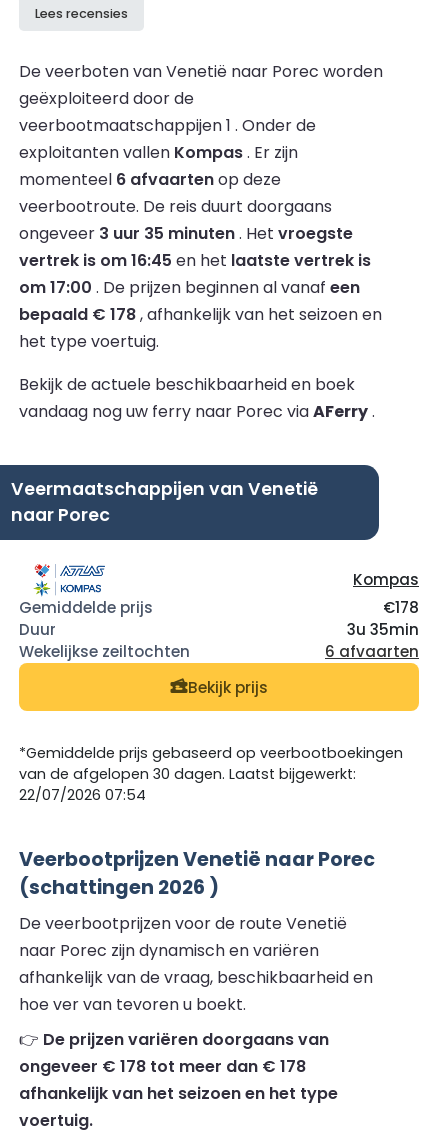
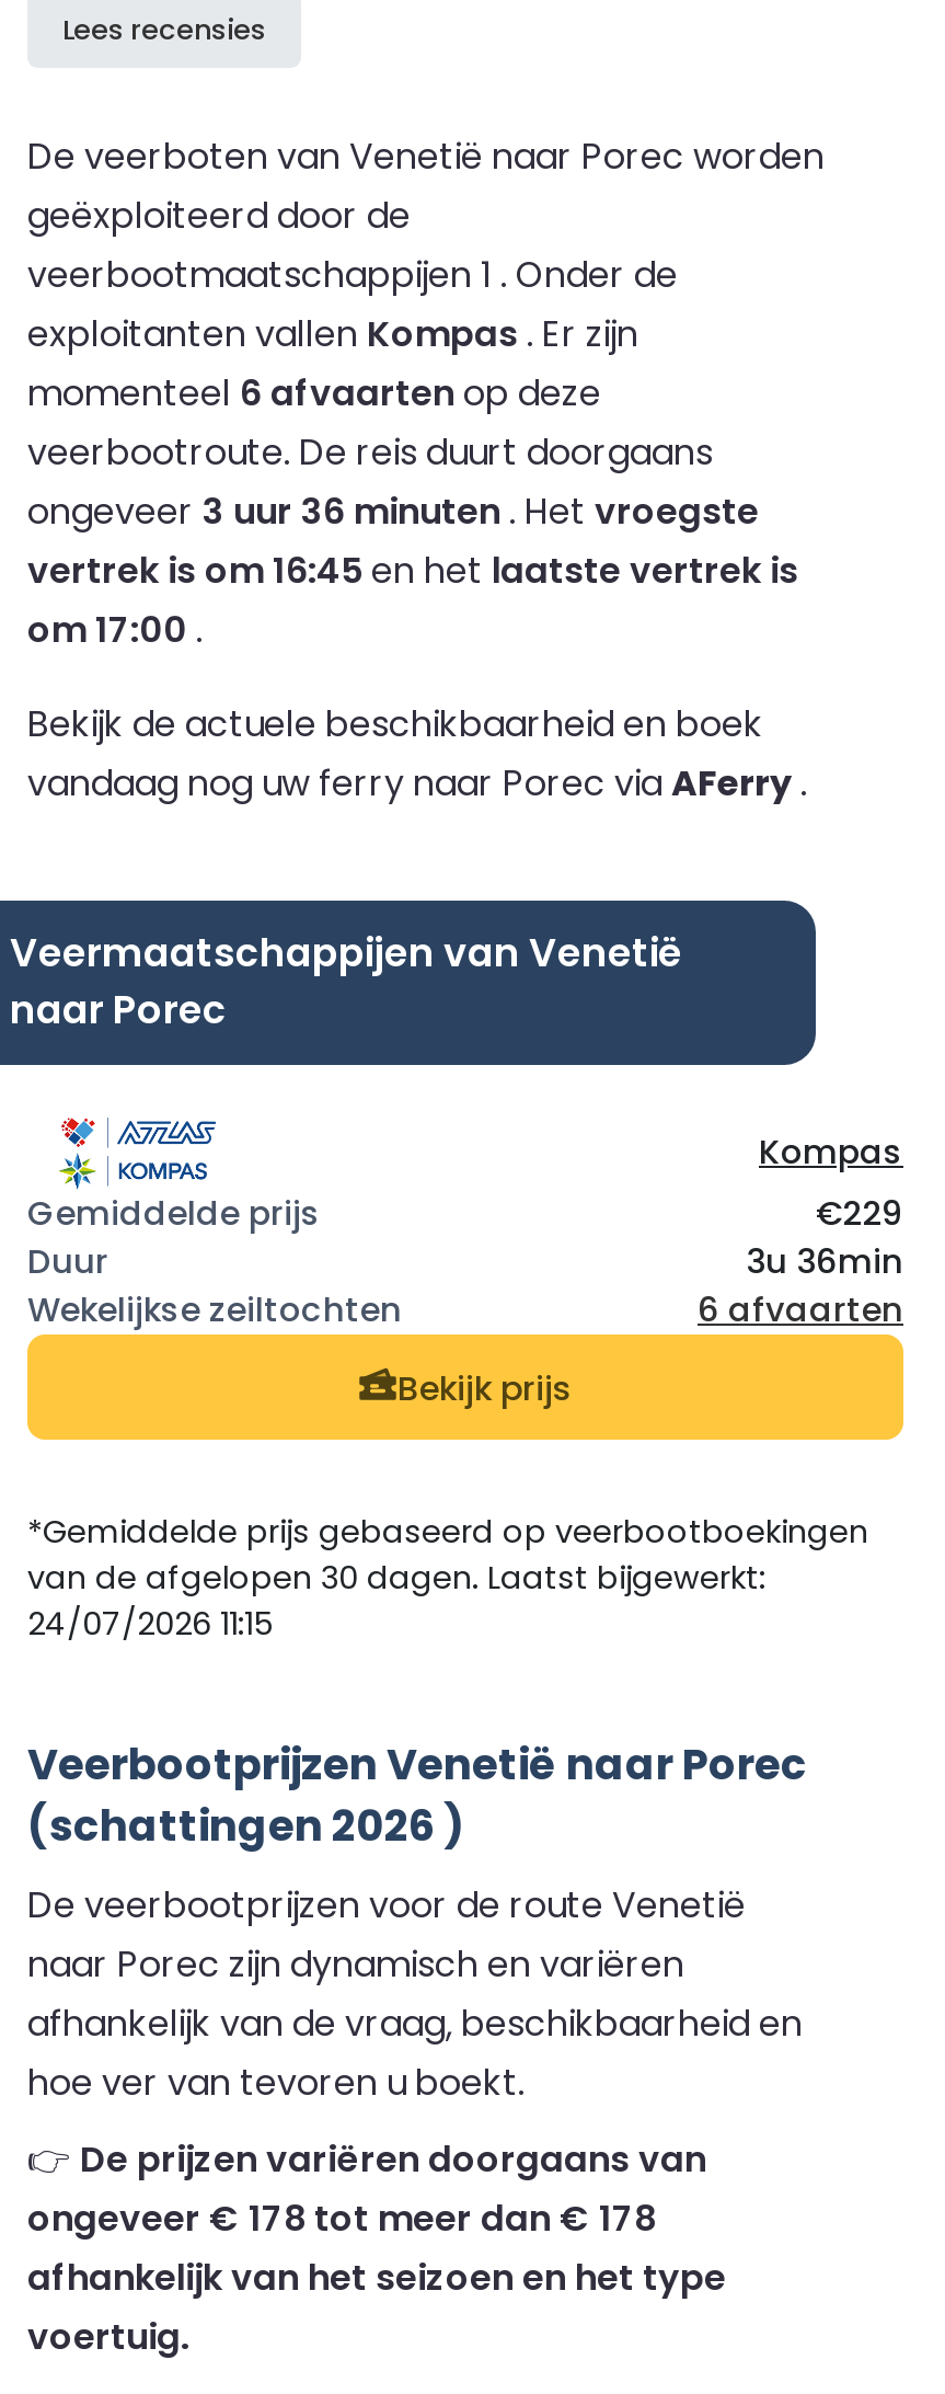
- ongeveer 3 uur 35 minuten. Het vroegste
+ ongeveer 3 uur 36 minuten. Het vroegste

- om 17:00. De prijzen beginnen al vanaf een
- bepaald € 178, afhankelijk van het seizoen en
- het type voertuig.
+ om 17:00.

- €178
+ €229

- 3u 35min
+ 3u 36min

- 22/07/2026 07:54
+ 24/07/2026 11:15
